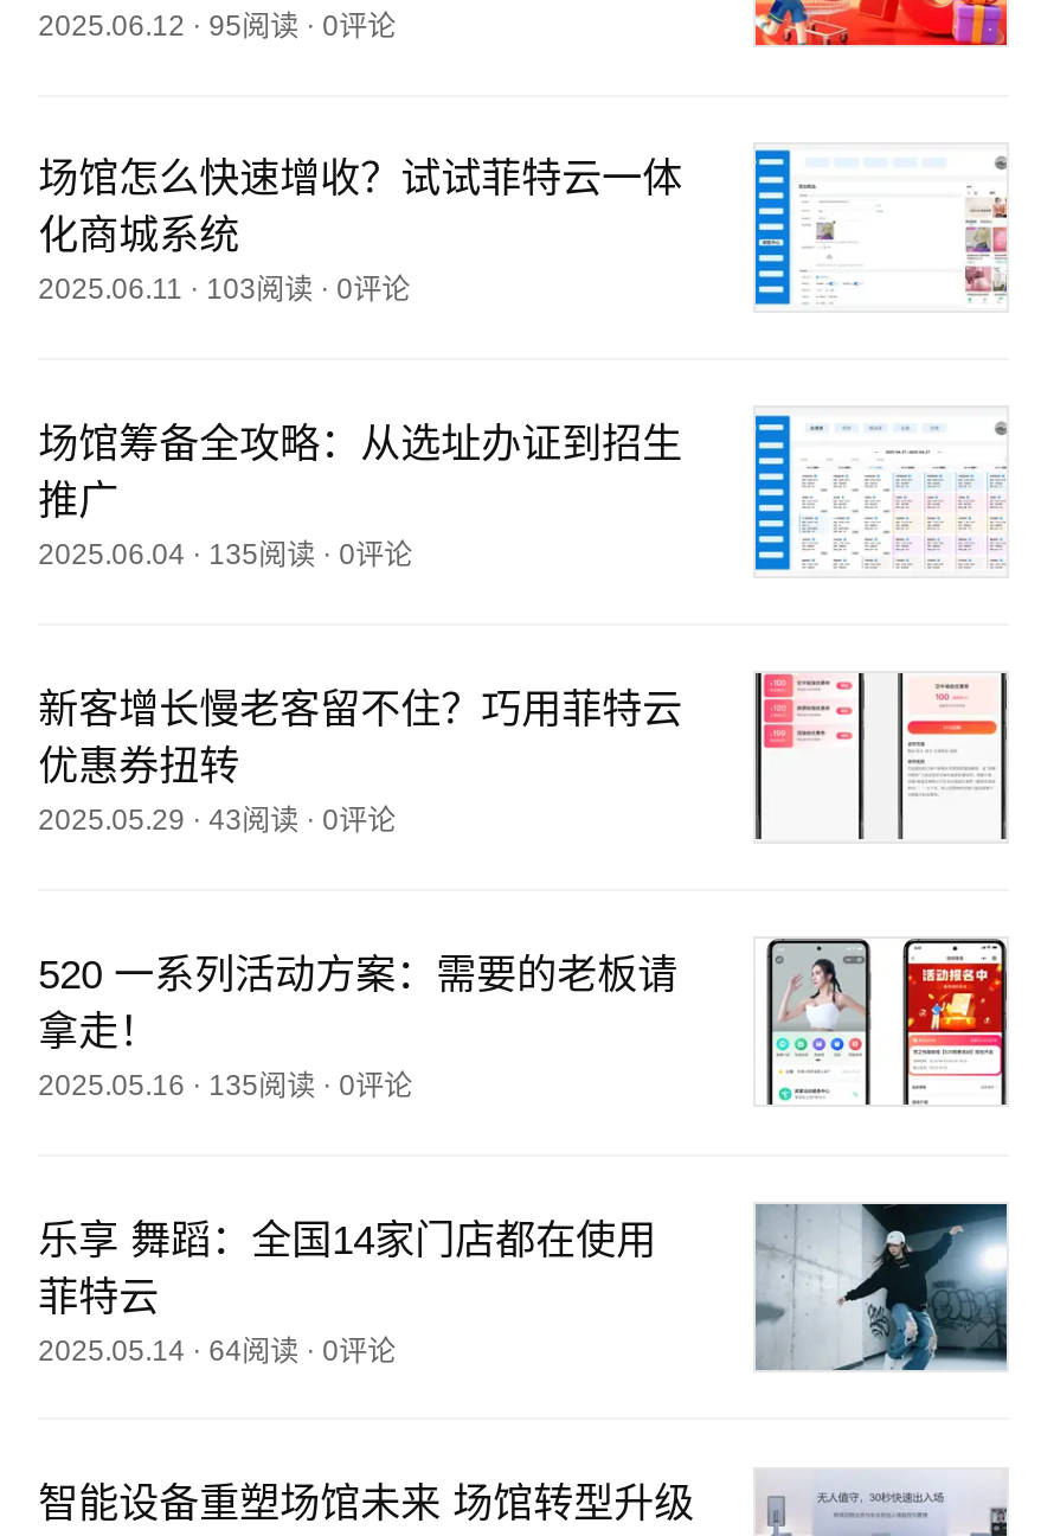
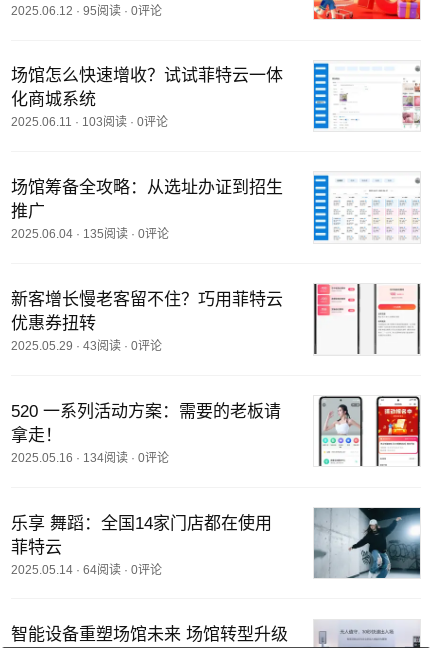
- 2025.05.16 · 135阅读· 0评论
+ 2025.05.16 · 134阅读· 0评论
